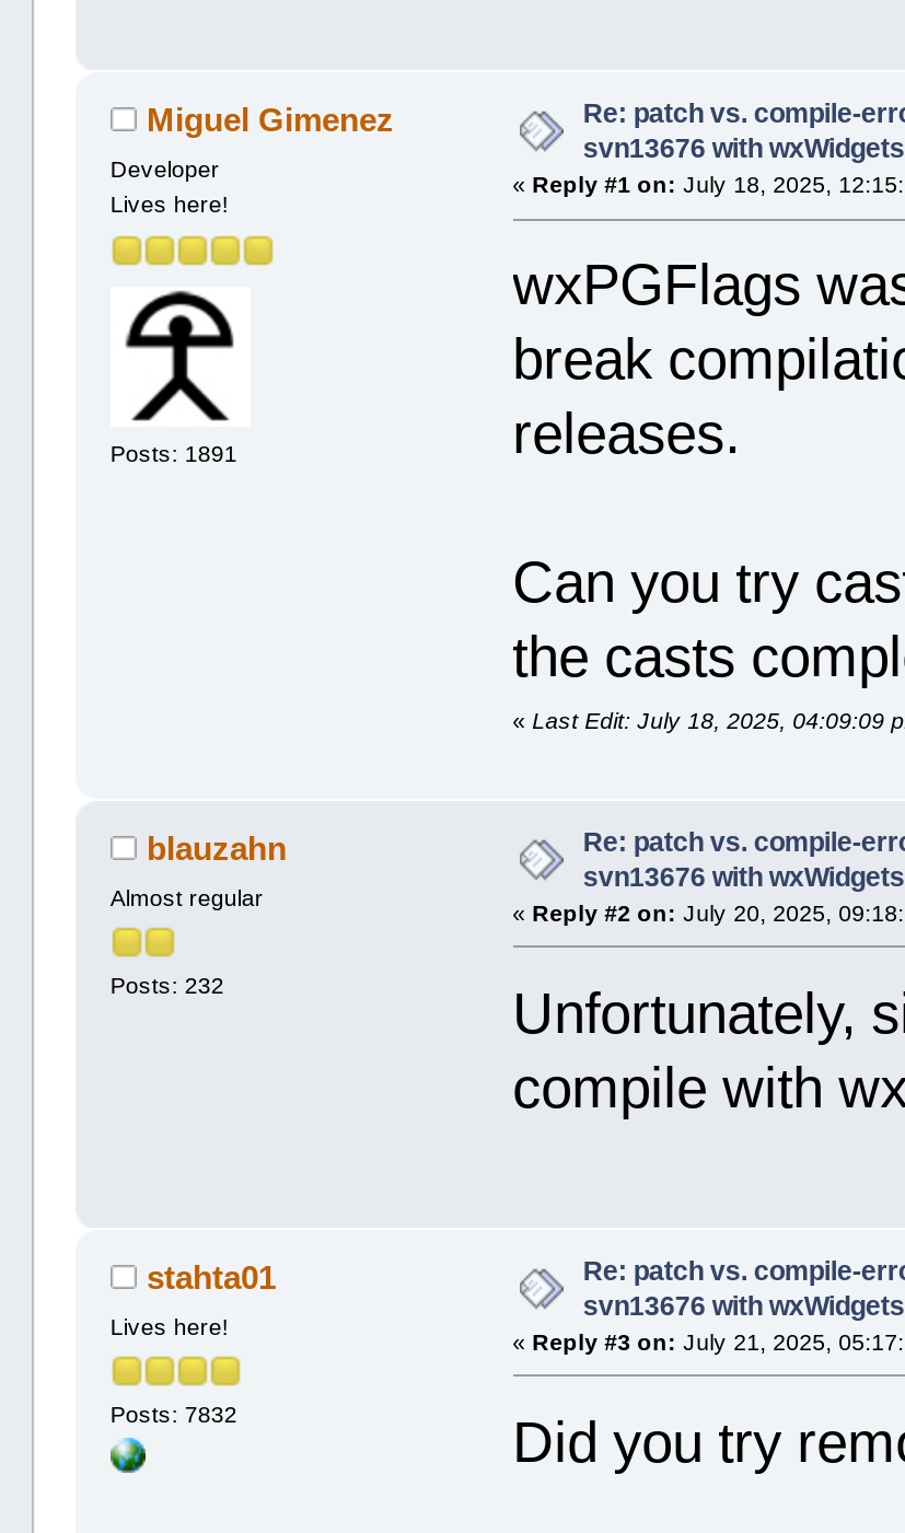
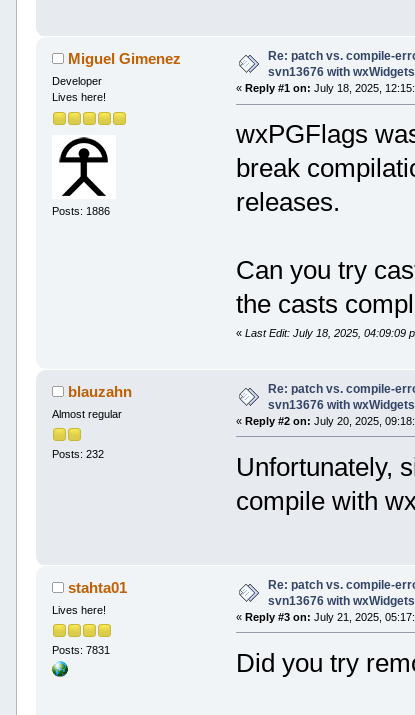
- Posts: 1891
+ Posts: 1886

- Posts: 7832
+ Posts: 7831
